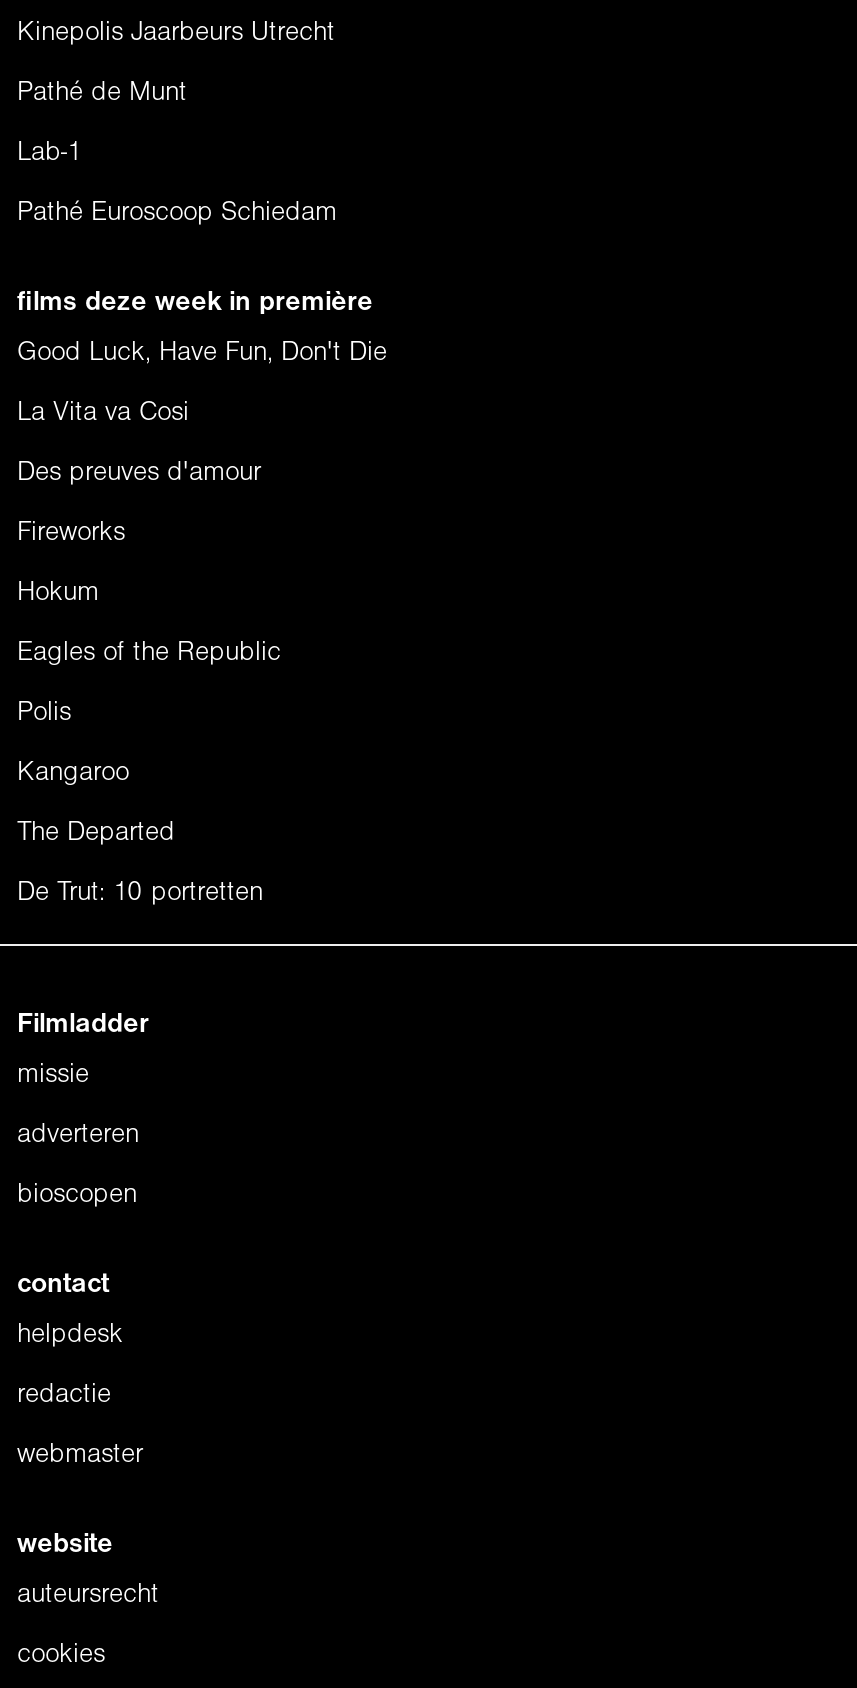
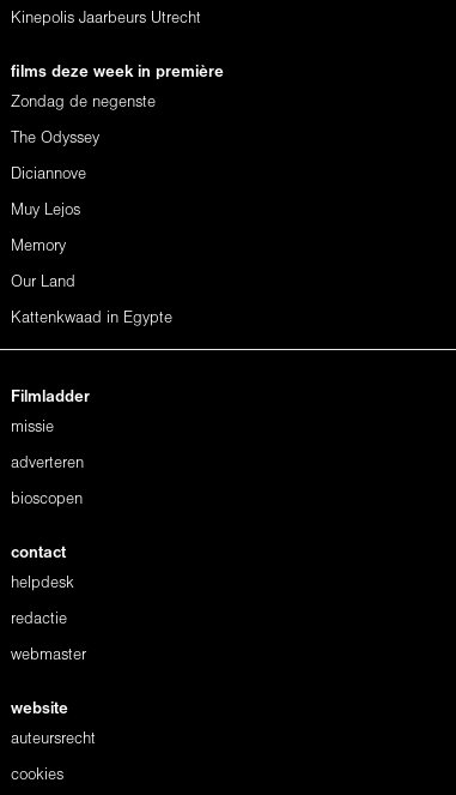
- Pathé de Munt
- Lab-1
- Pathé Euroscoop Schiedam

- Good Luck, Have Fun, Don't Die
- La Vita va Cosi
- Des preuves d'amour
- Fireworks
- Hokum
- Eagles of the Republic
- Polis
- Kangaroo
- The Departed
- De Trut: 10 portretten
+ Zondag de negenste
+ The Odyssey
+ Diciannove
+ Muy Lejos
+ Memory
+ Our Land
+ Kattenkwaad in Egypte
